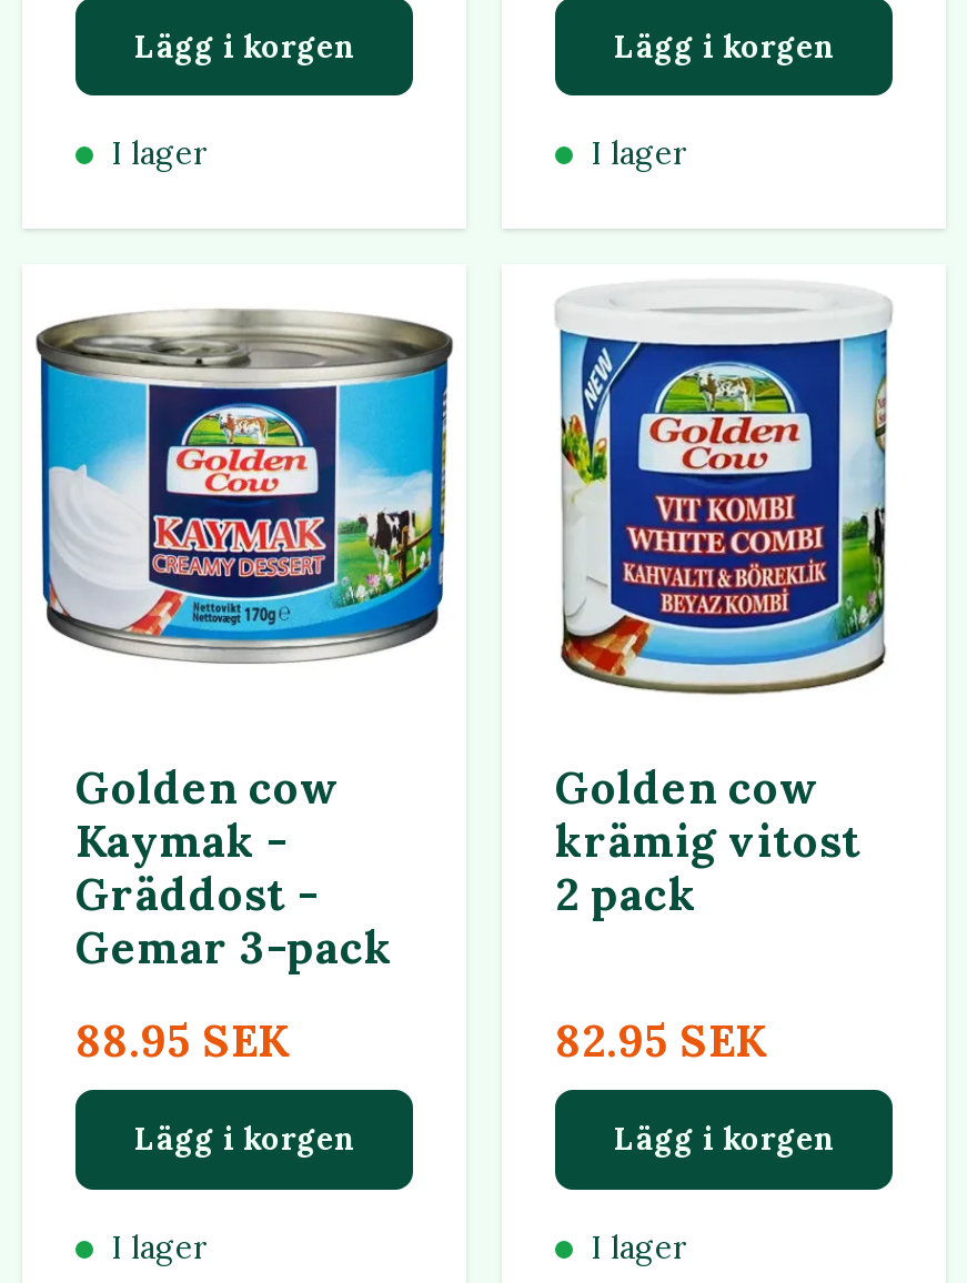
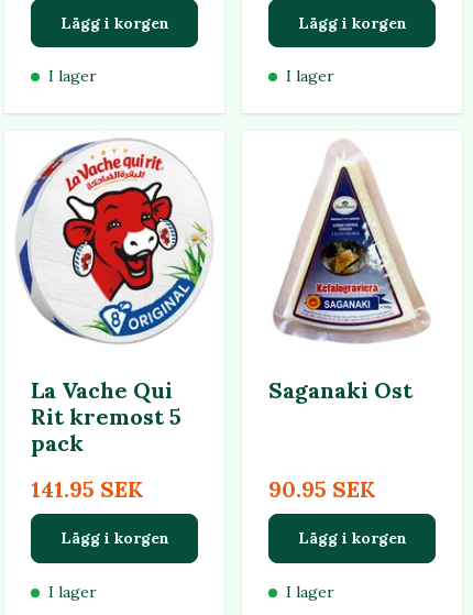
- [image]
- Golden cow
- krämig vitost
- 2 pack
+ [image]
+ Saganaki Ost

- [image]
- Golden cow
- Kaymak -
- Gräddost -
- Gemar 3-pack
+ [image]
+ La Vache Qui
+ Rit kremost 5
+ pack

- 88.95 SEK
+ 141.95 SEK

- 82.95 SEK
+ 90.95 SEK
